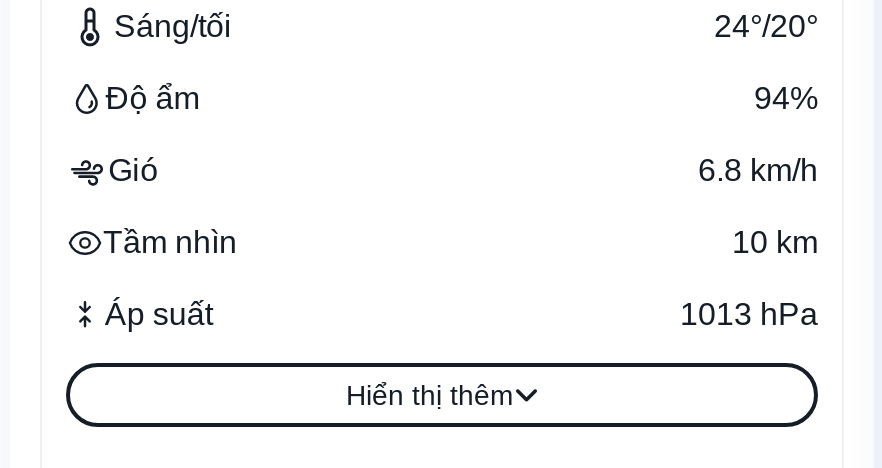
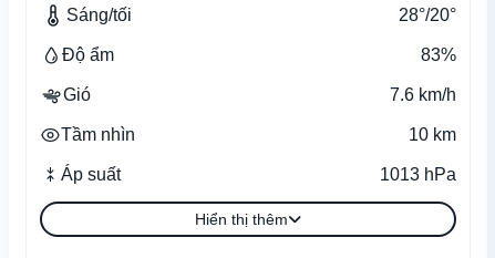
- 24°/20°
+ 28°/20°

- 94%
+ 83%

- 6.8 km/h
+ 7.6 km/h
